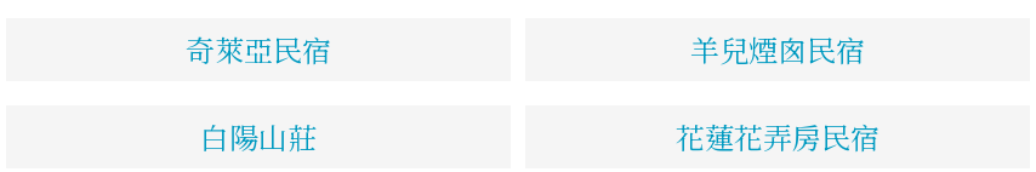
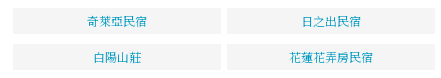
- 羊兒煙囪民宿
+ 日之出民宿
